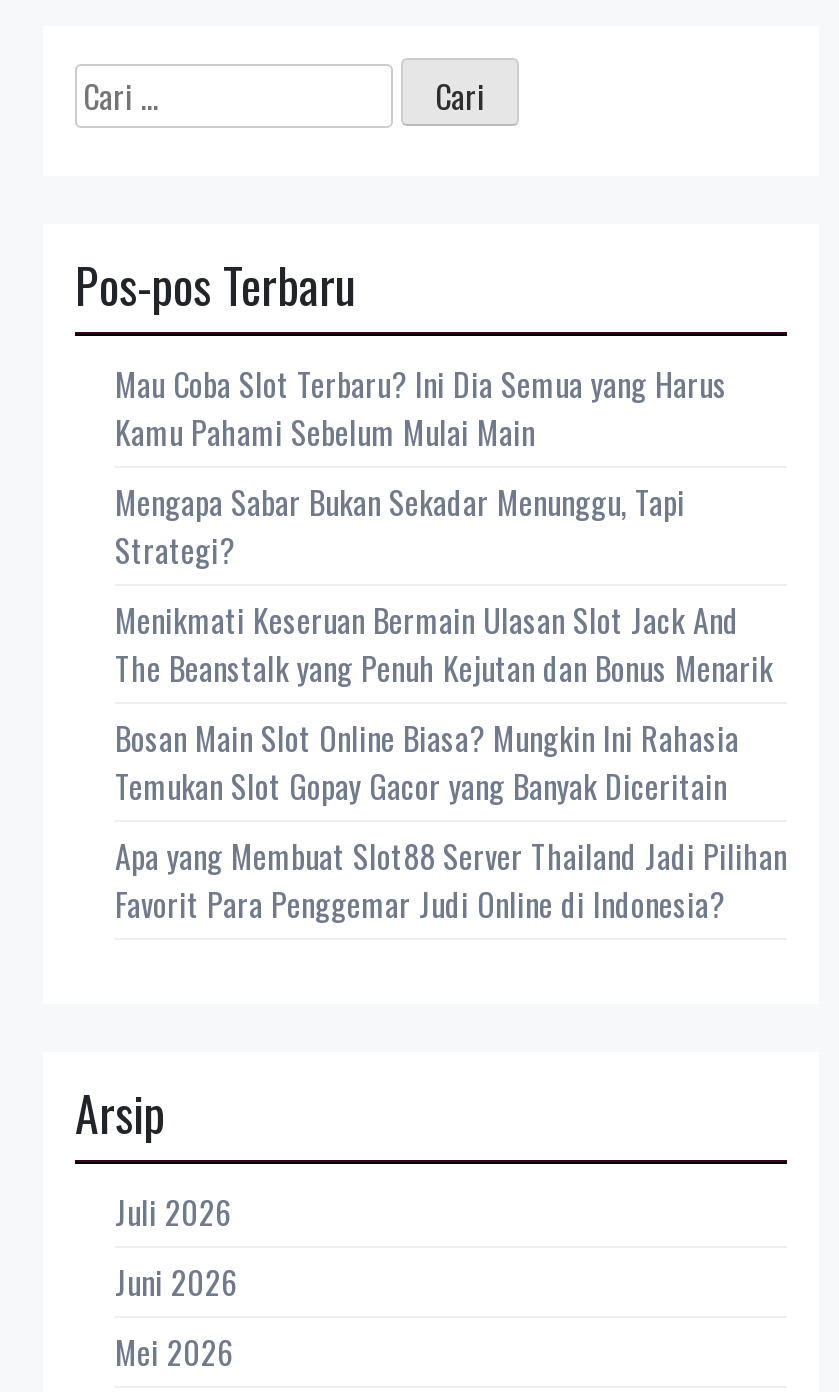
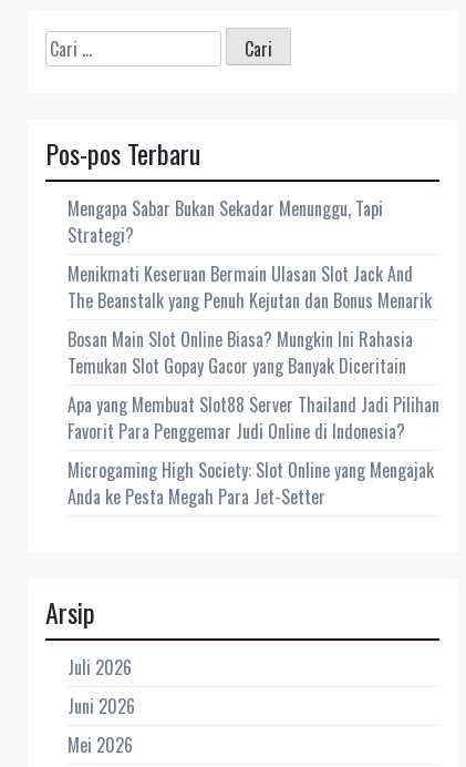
- Mau Coba Slot Terbaru? Ini Dia Semua yang Harus
- Kamu Pahami Sebelum Mulai Main

moved up: Mengapa Sabar Bukan Sekadar Menunggu, Tapi | Strategi? | Menikmati Keseruan Bermain Ulasan Slot Jack And | The Beanstalk yang Penuh Kejutan dan Bonus Menarik | Bosan Main Slot Online Biasa? Mungkin Ini Rahasia | Temukan Slot Gopay Gacor yang Banyak Diceritain | Apa yang Membuat Slot88 Server Thailand Jadi Pilihan | Favorit Para Penggemar Judi Online di Indonesia?

+ Microgaming High Society: Slot Online yang Mengajak
+ Anda ke Pesta Megah Para Jet-Setter
